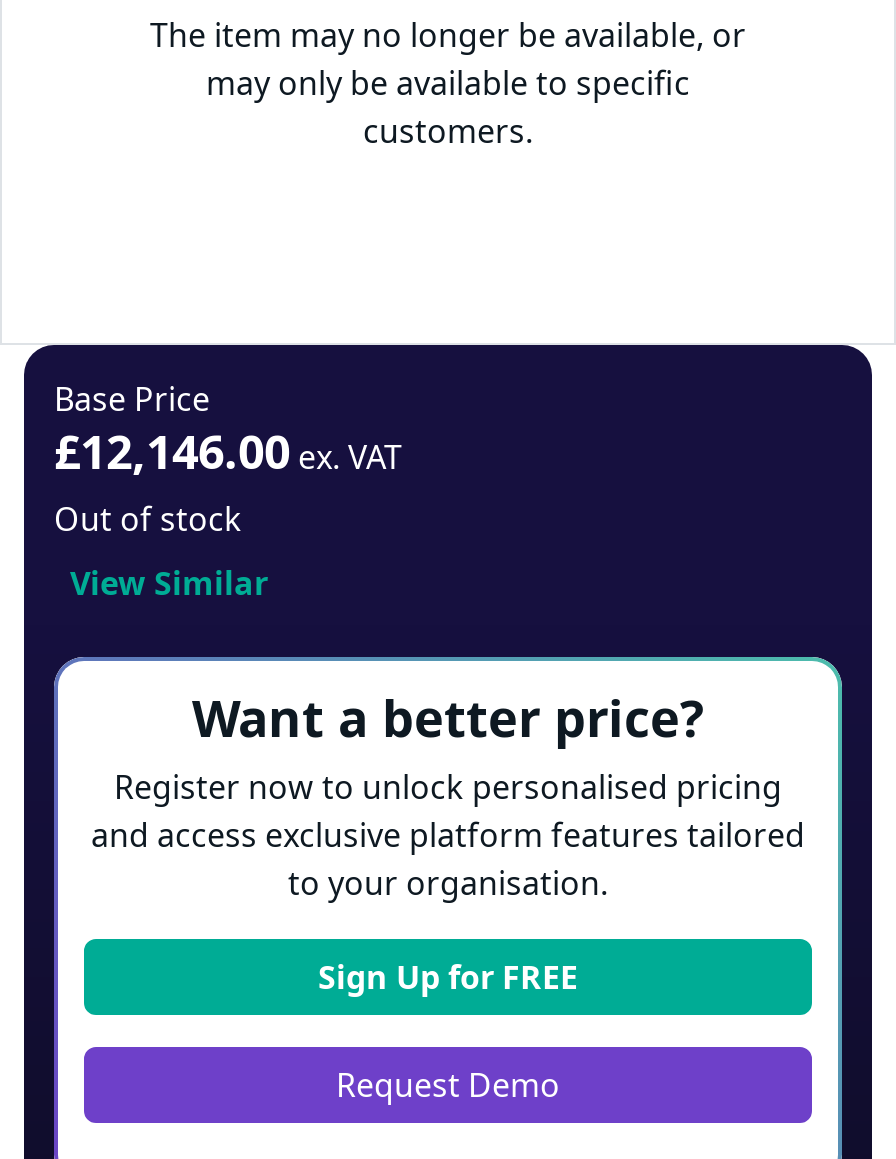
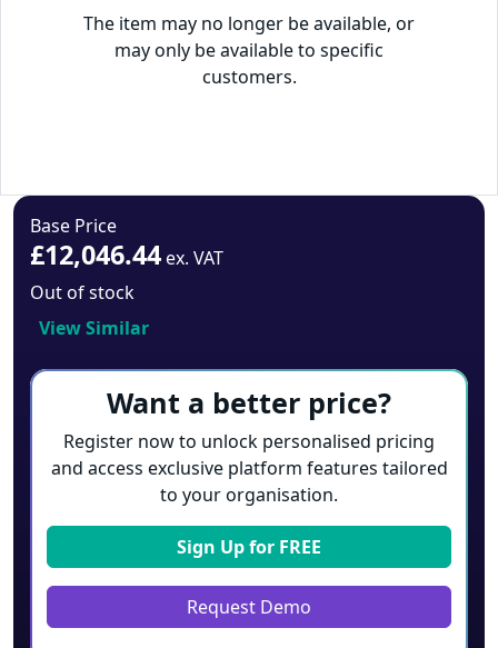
- £12,146.00 ex. VAT
+ £12,046.44 ex. VAT
